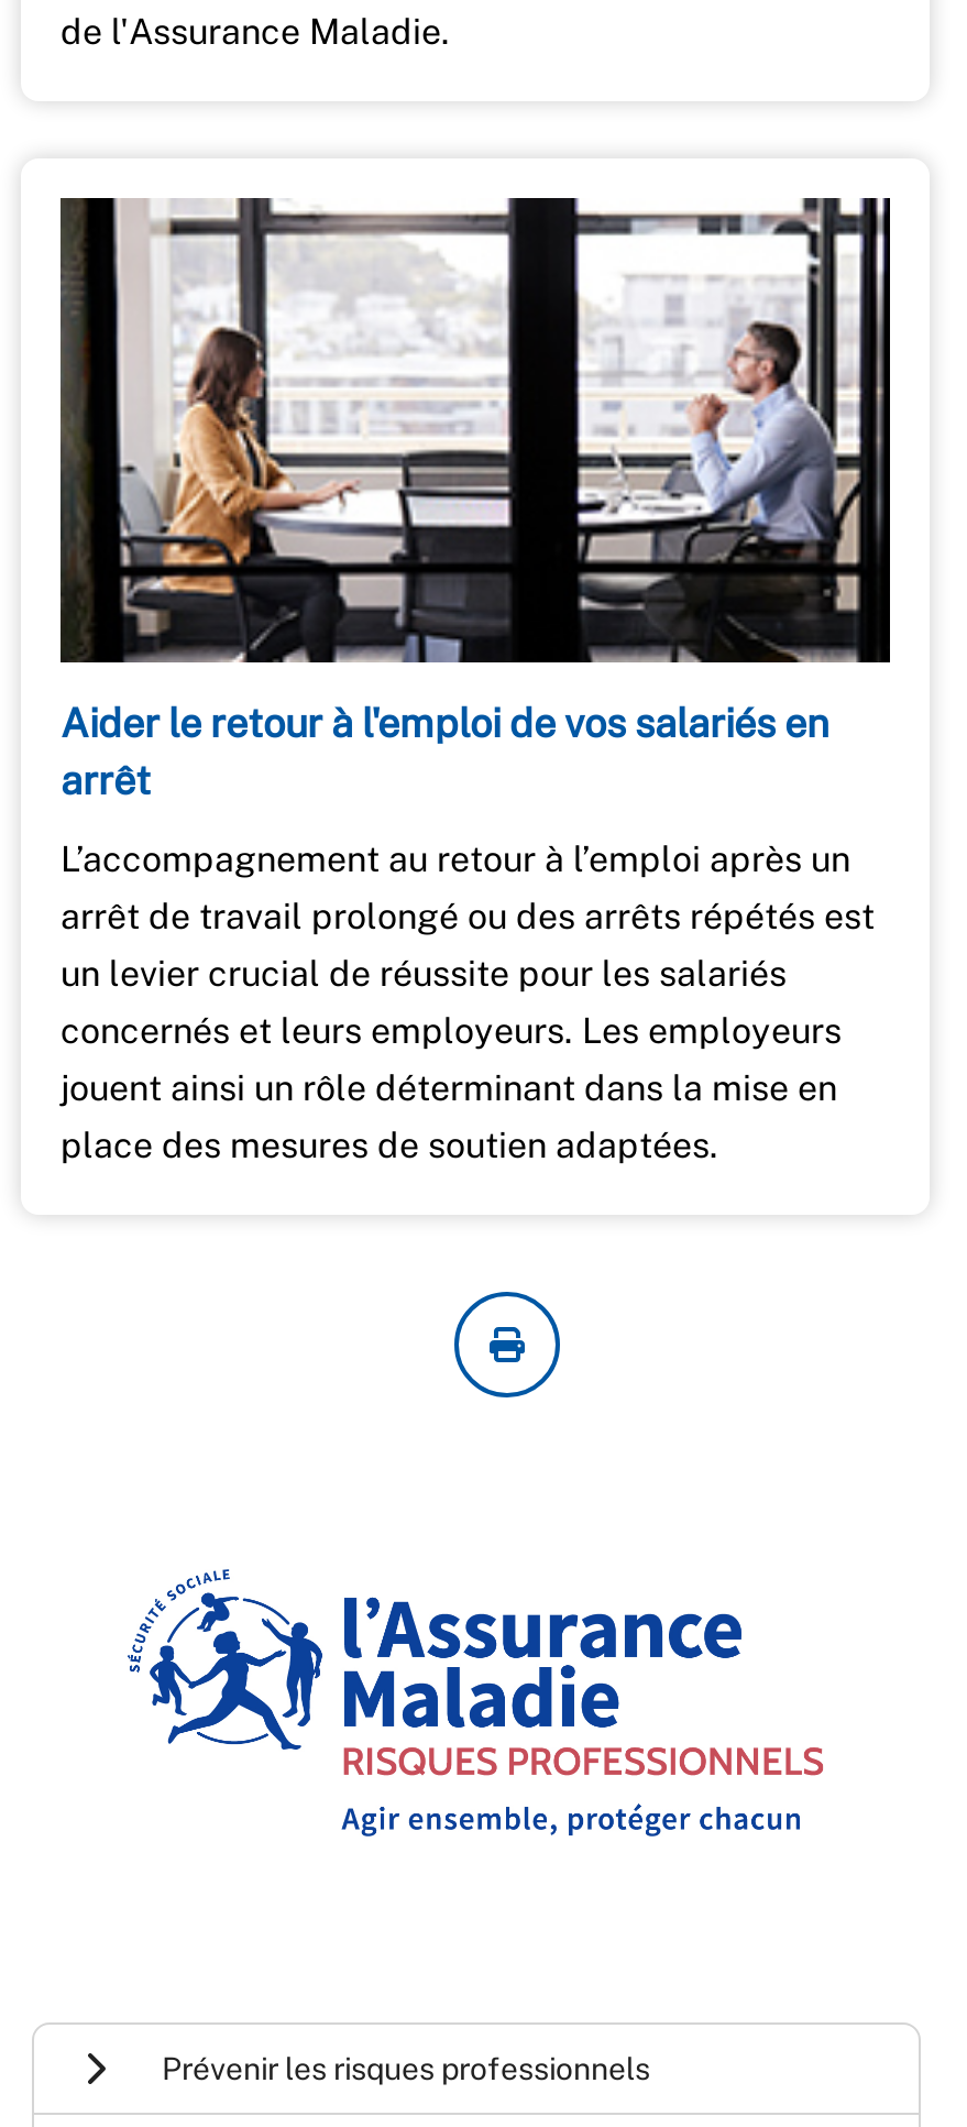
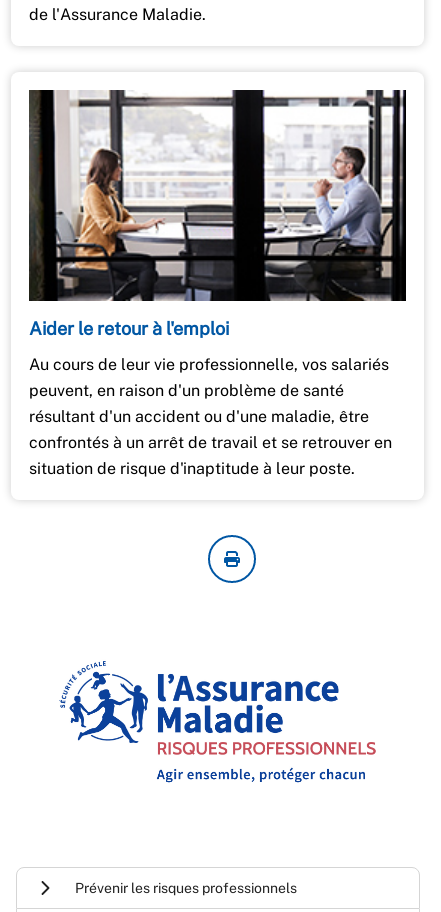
- Aider le retour à l'emploi de vos salariés en
- arrêt
+ Aider le retour à l'emploi

- L’accompagnement au retour à l’emploi après un
- arrêt de travail prolongé ou des arrêts répétés est
- un levier crucial de réussite pour les salariés
- concernés et leurs employeurs. Les employeurs
- jouent ainsi un rôle déterminant dans la mise en
- place des mesures de soutien adaptées.
+ Au cours de leur vie professionnelle, vos salariés
+ peuvent, en raison d'un problème de santé
+ résultant d'un accident ou d'une maladie, être
+ confrontés à un arrêt de travail et se retrouver en
+ situation de risque d'inaptitude à leur poste.
